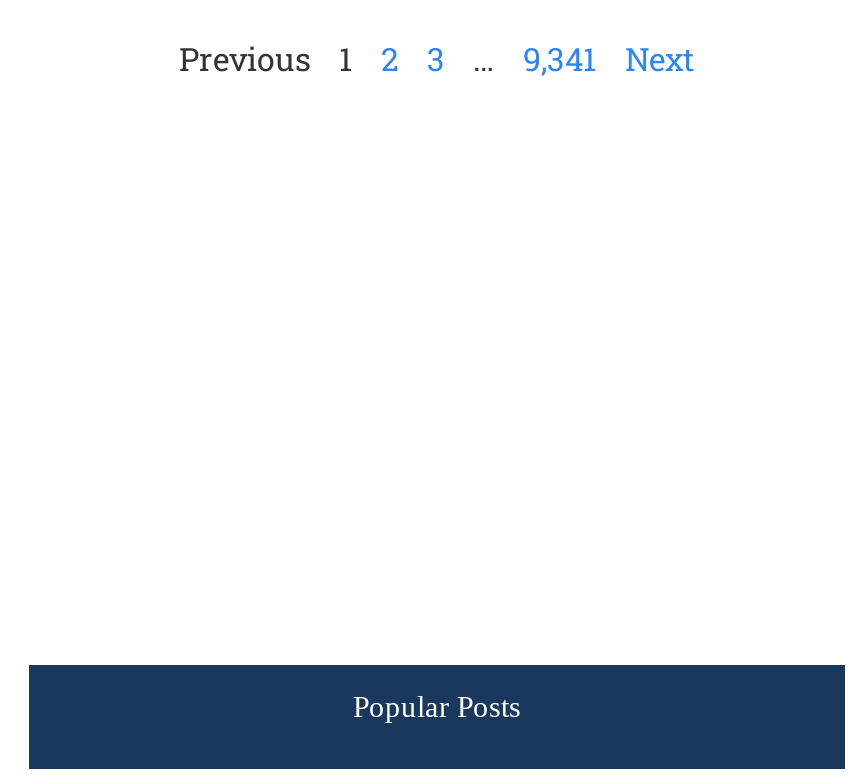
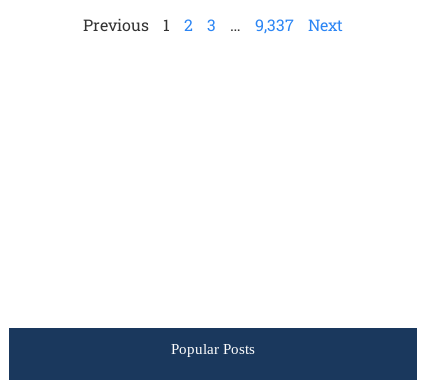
- 9,341
+ 9,337
